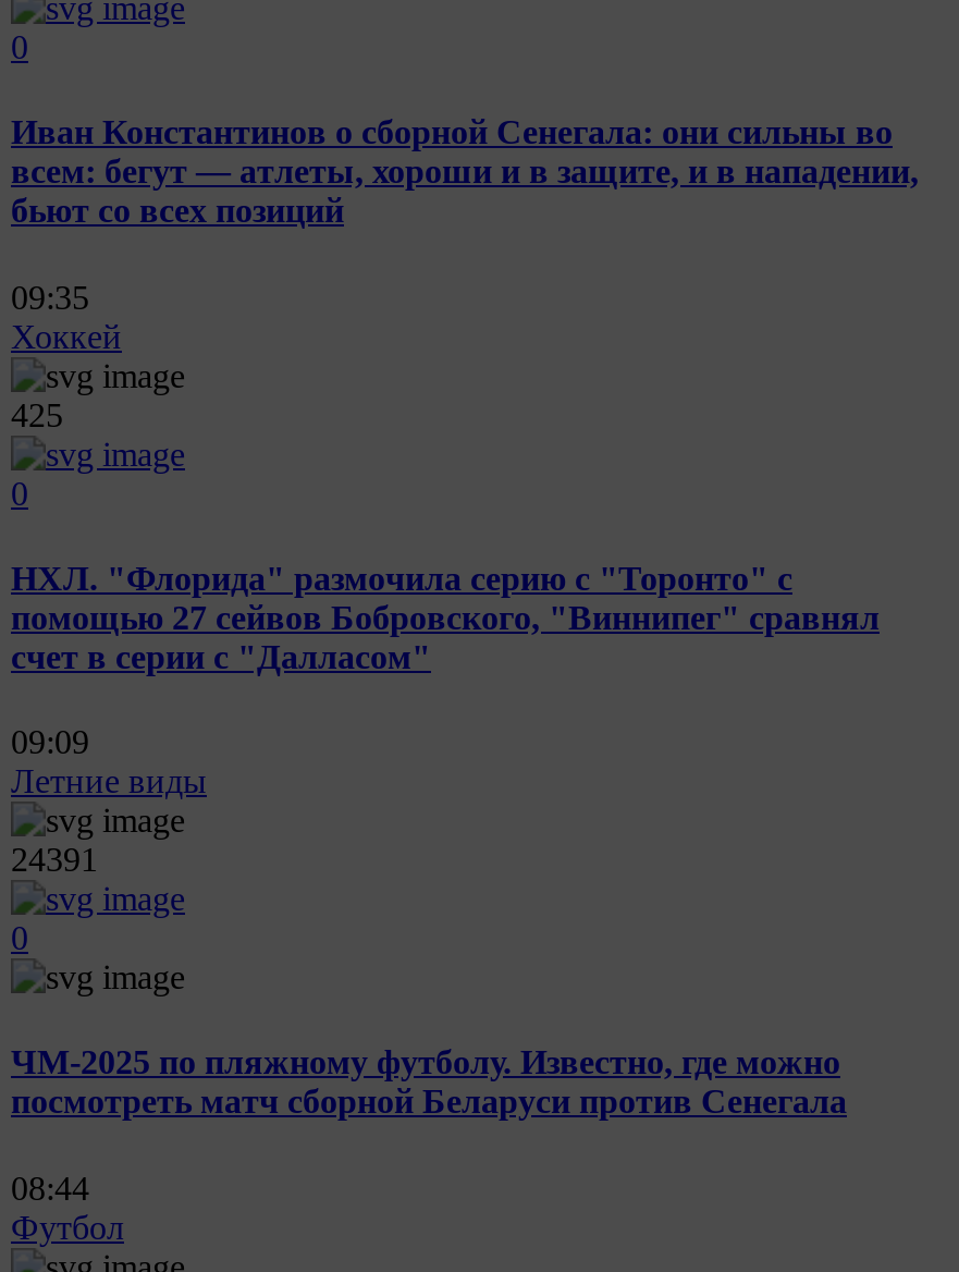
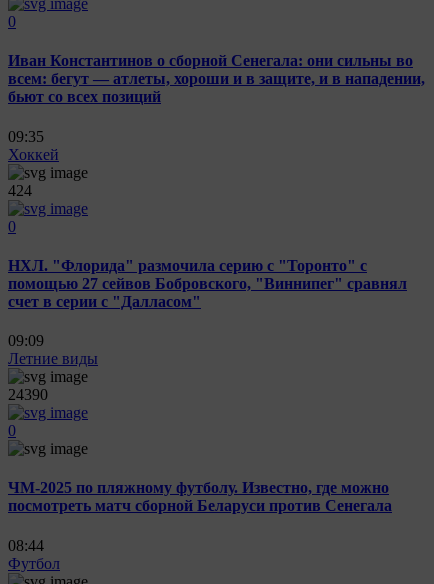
- 425
+ 424

- 24391
+ 24390
